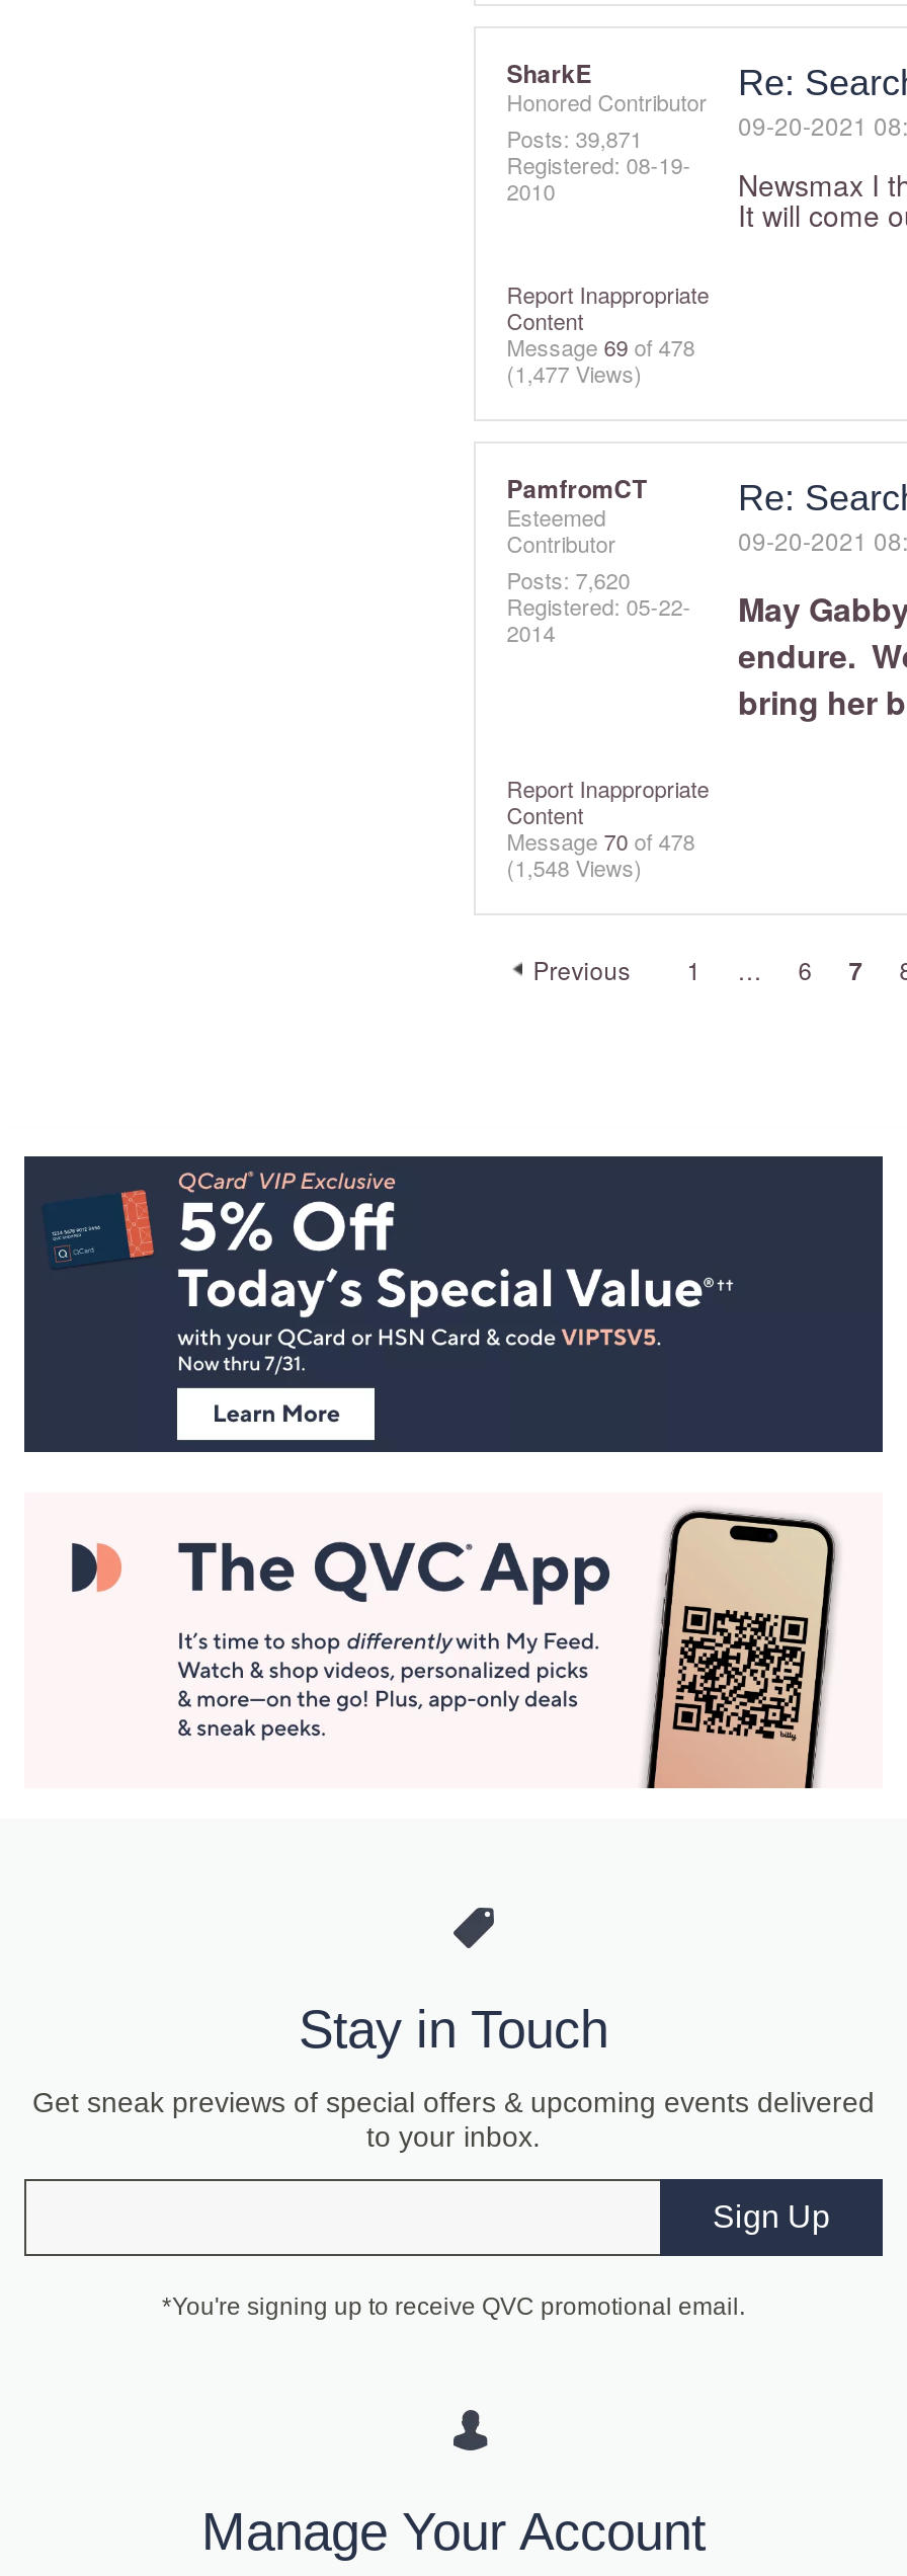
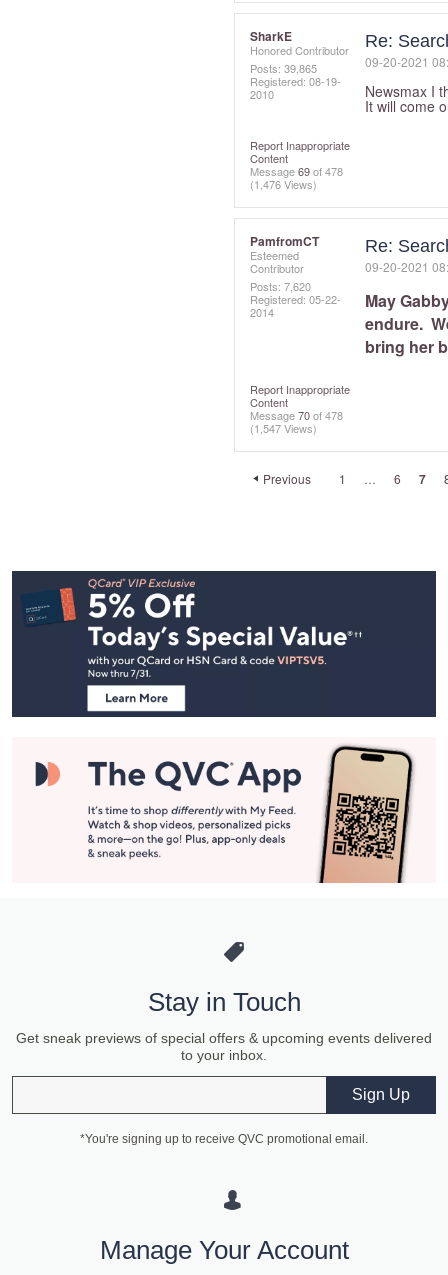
- Posts: 39,871
+ Posts: 39,865

- (1,477 Views)
+ (1,476 Views)

- (1,548 Views)
+ (1,547 Views)
